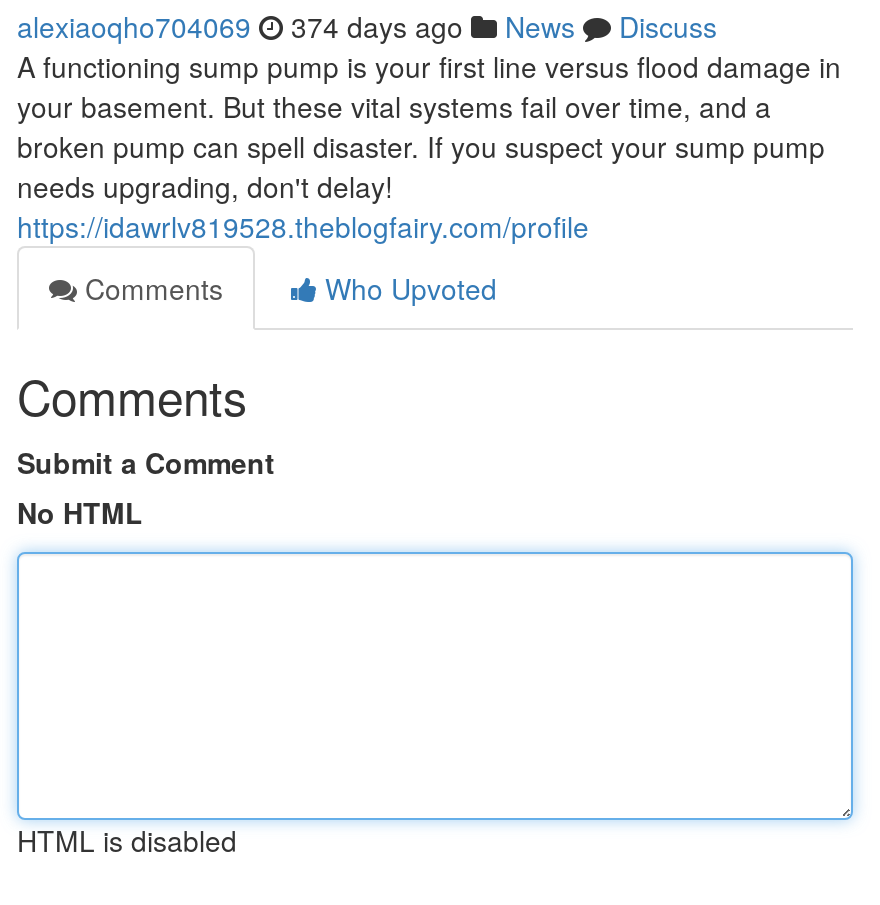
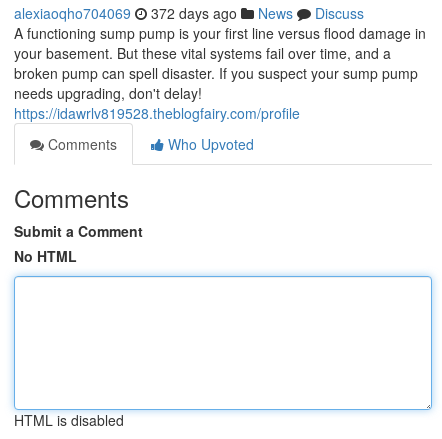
- alexiaoqho704069 374 days ago News Discuss
+ alexiaoqho704069 372 days ago News Discuss
